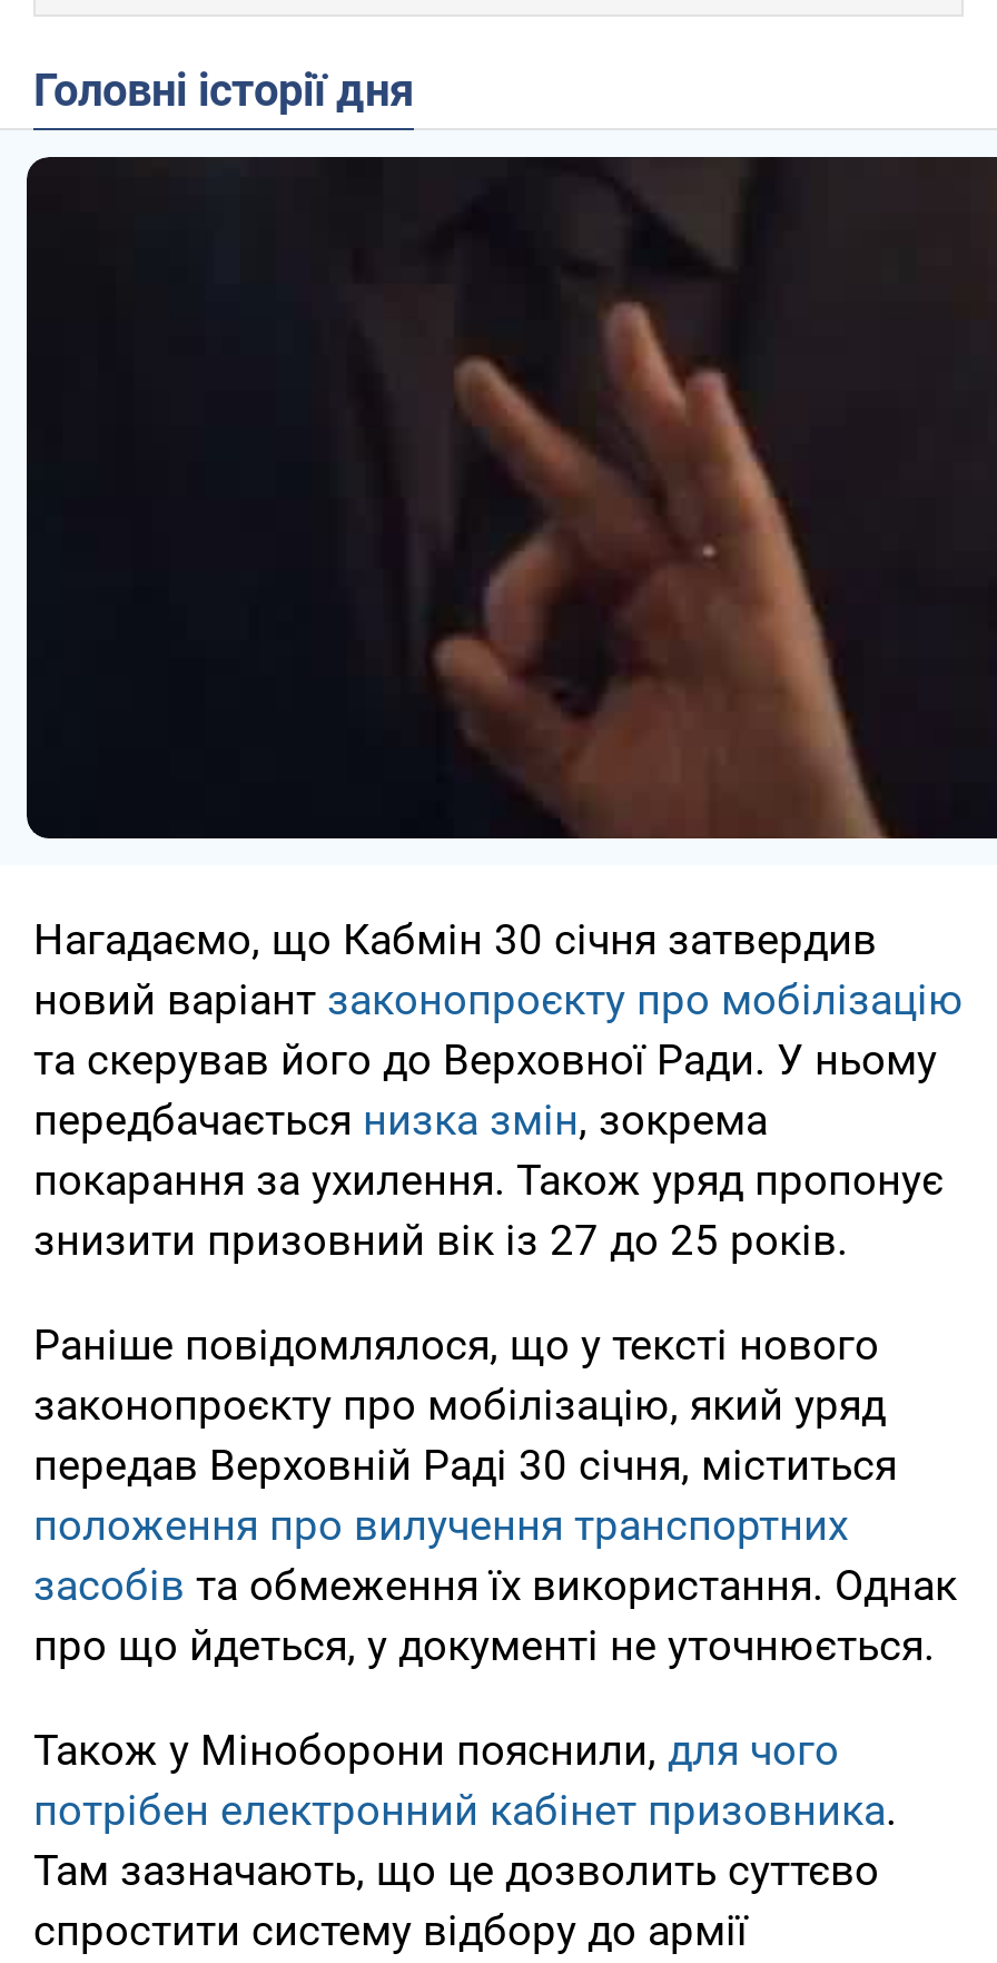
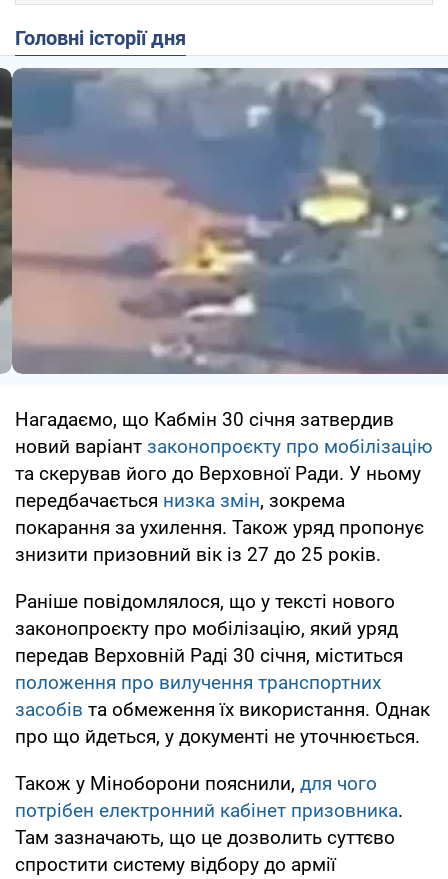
- [image]
+ [image]
